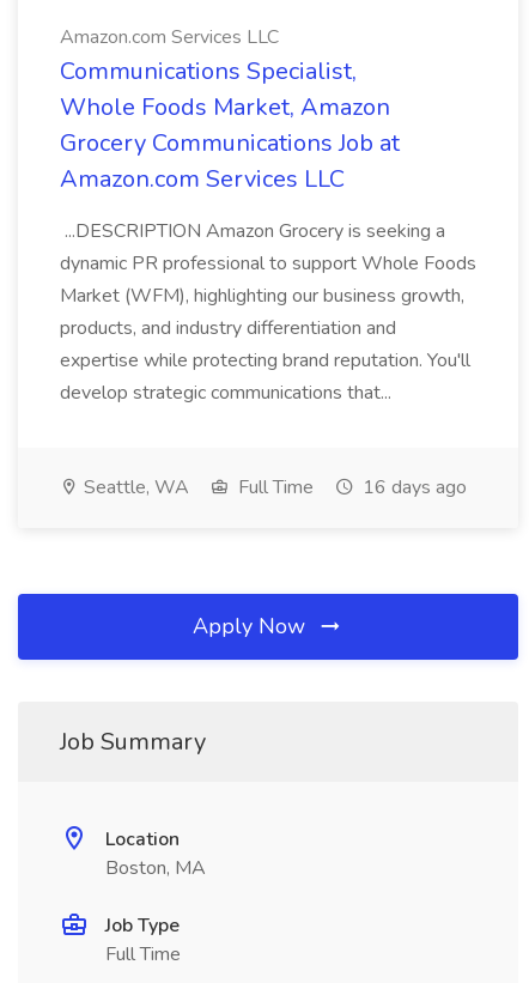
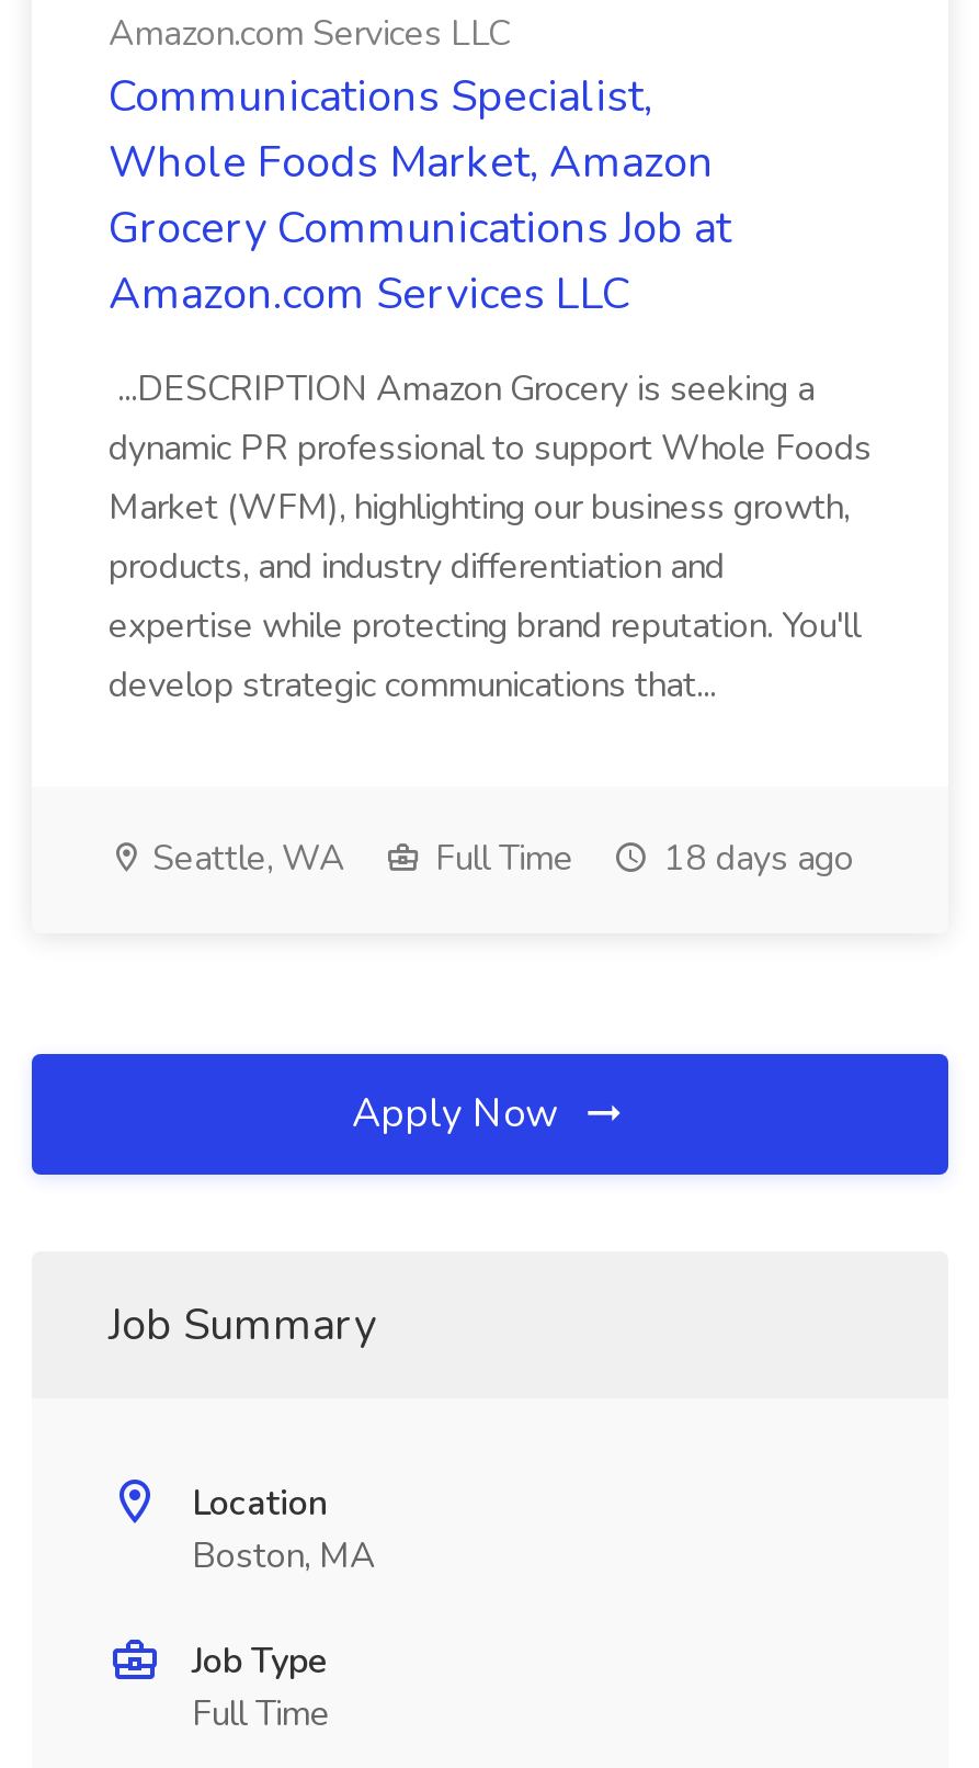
- Seattle, WA Full Time 16 days ago
+ Seattle, WA Full Time 18 days ago
